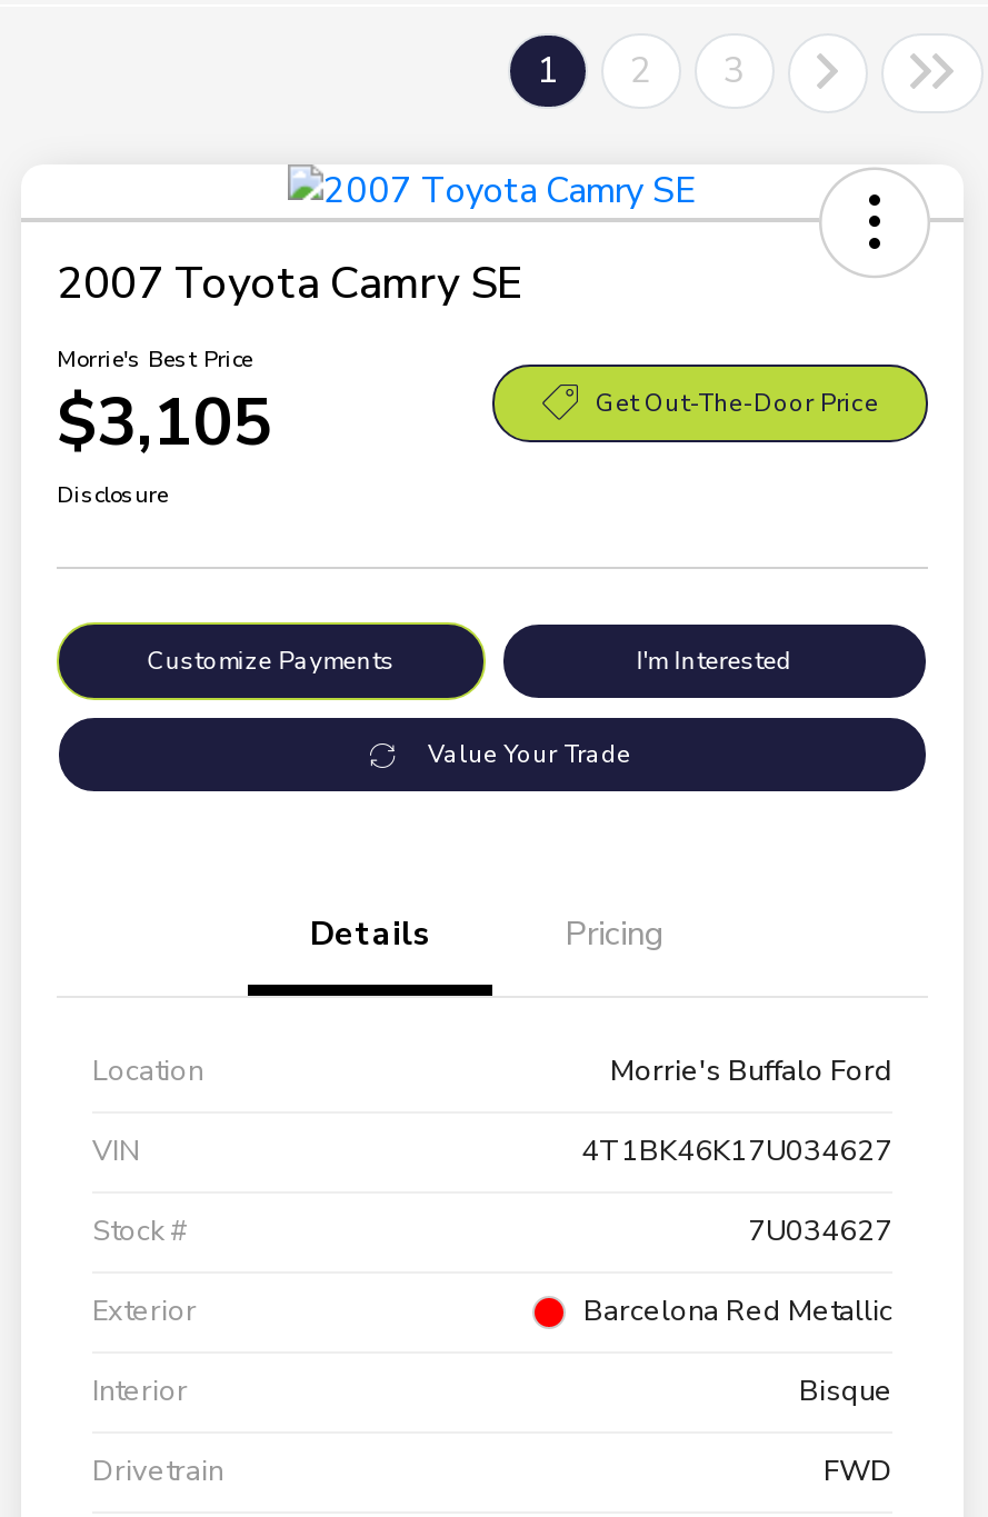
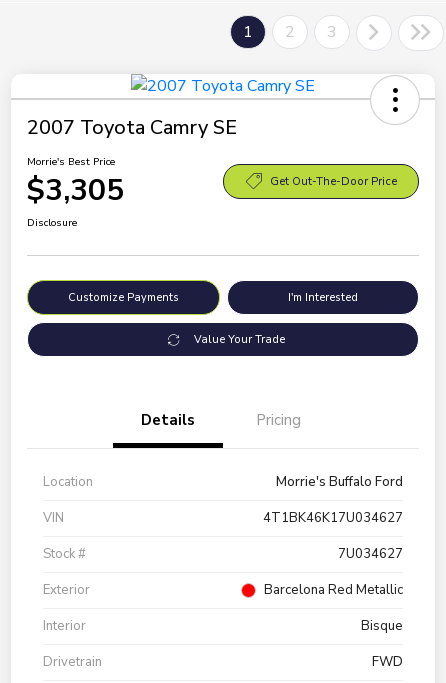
- $3,105
+ $3,305
